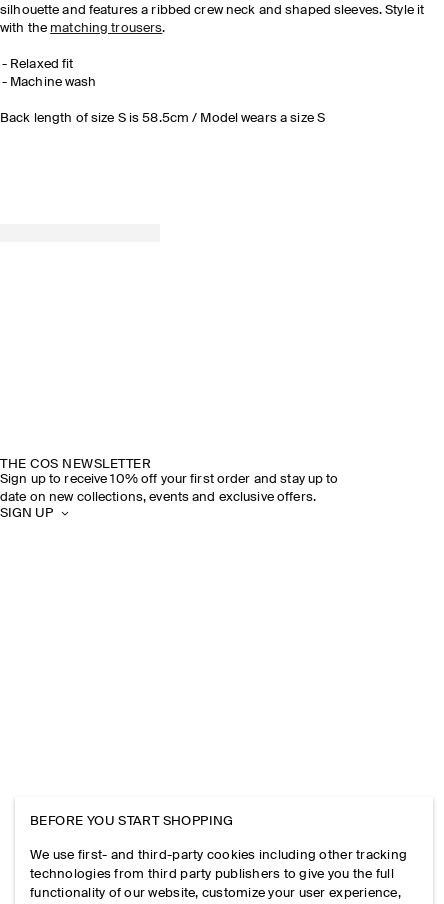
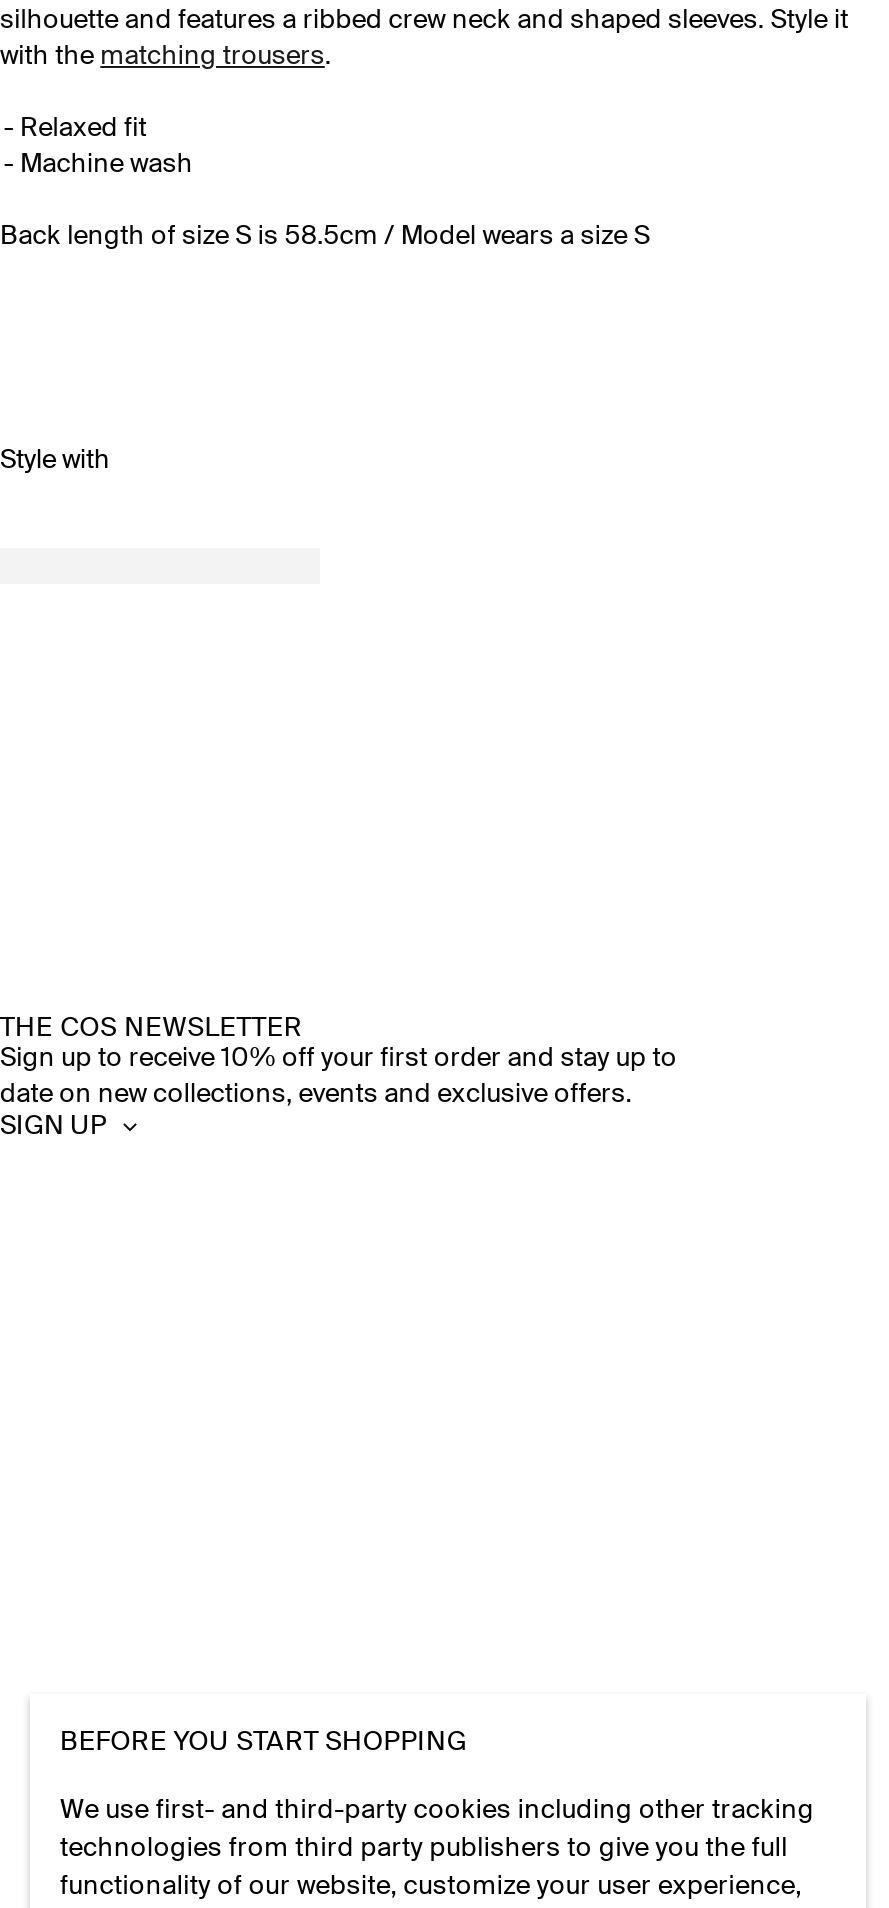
+ Style with
